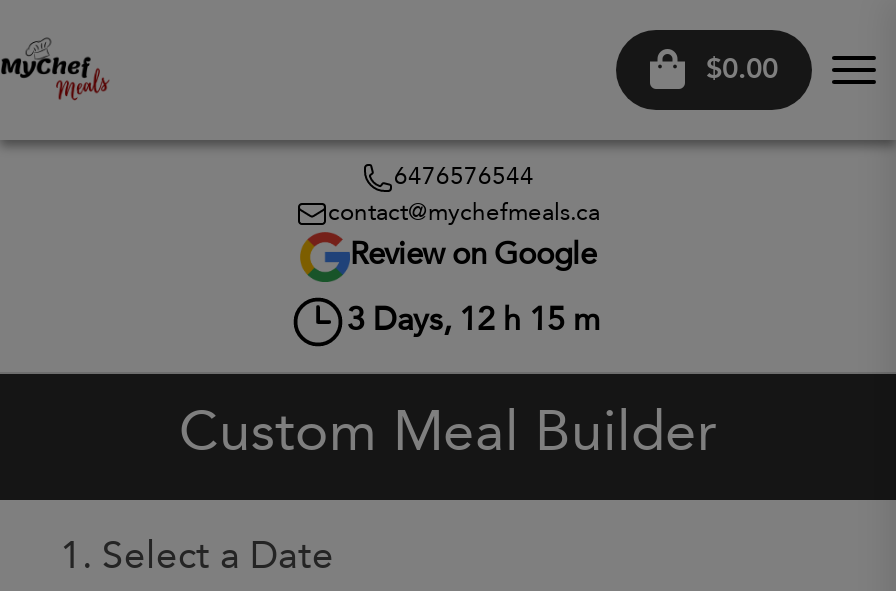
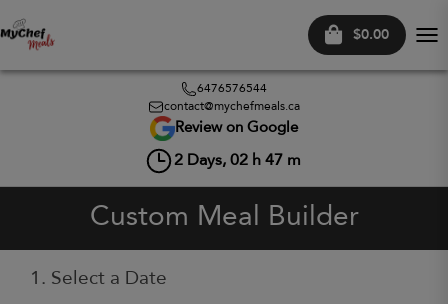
- 3 Days, 12 h 15 m
+ 2 Days, 02 h 47 m
